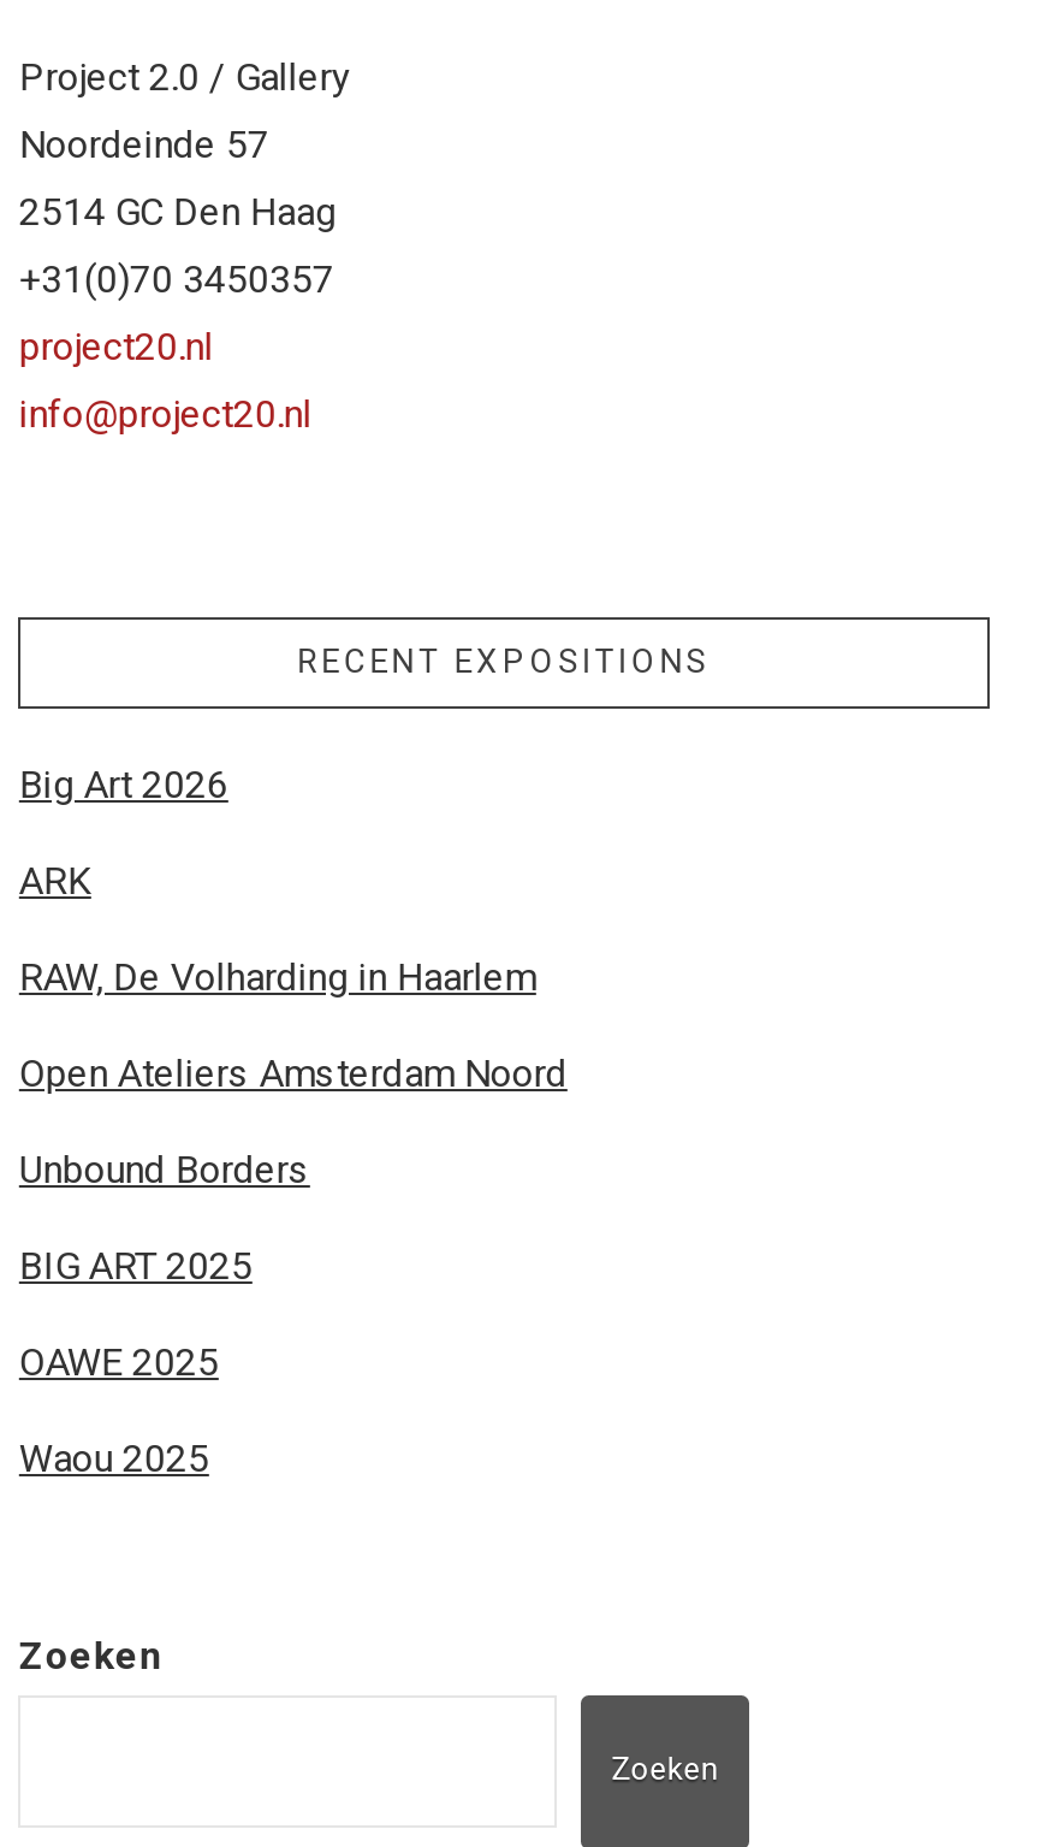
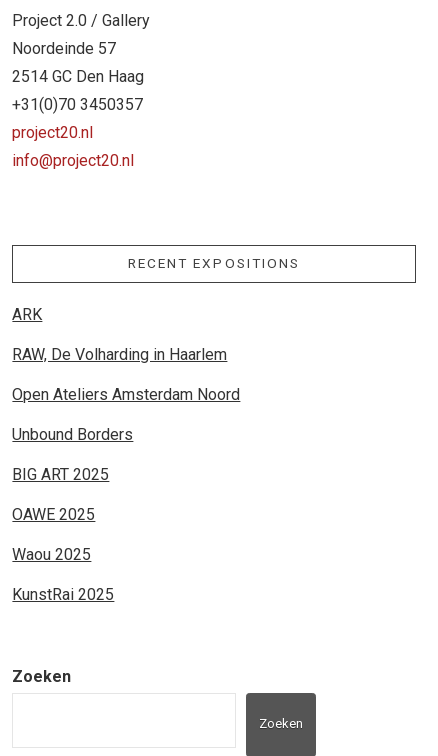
- Big Art 2026

moved up: ARK | RAW, De Volharding in Haarlem | Open Ateliers Amsterdam Noord | Unbound Borders | BIG ART 2025 | OAWE 2025 | Waou 2025

+ KunstRai 2025
